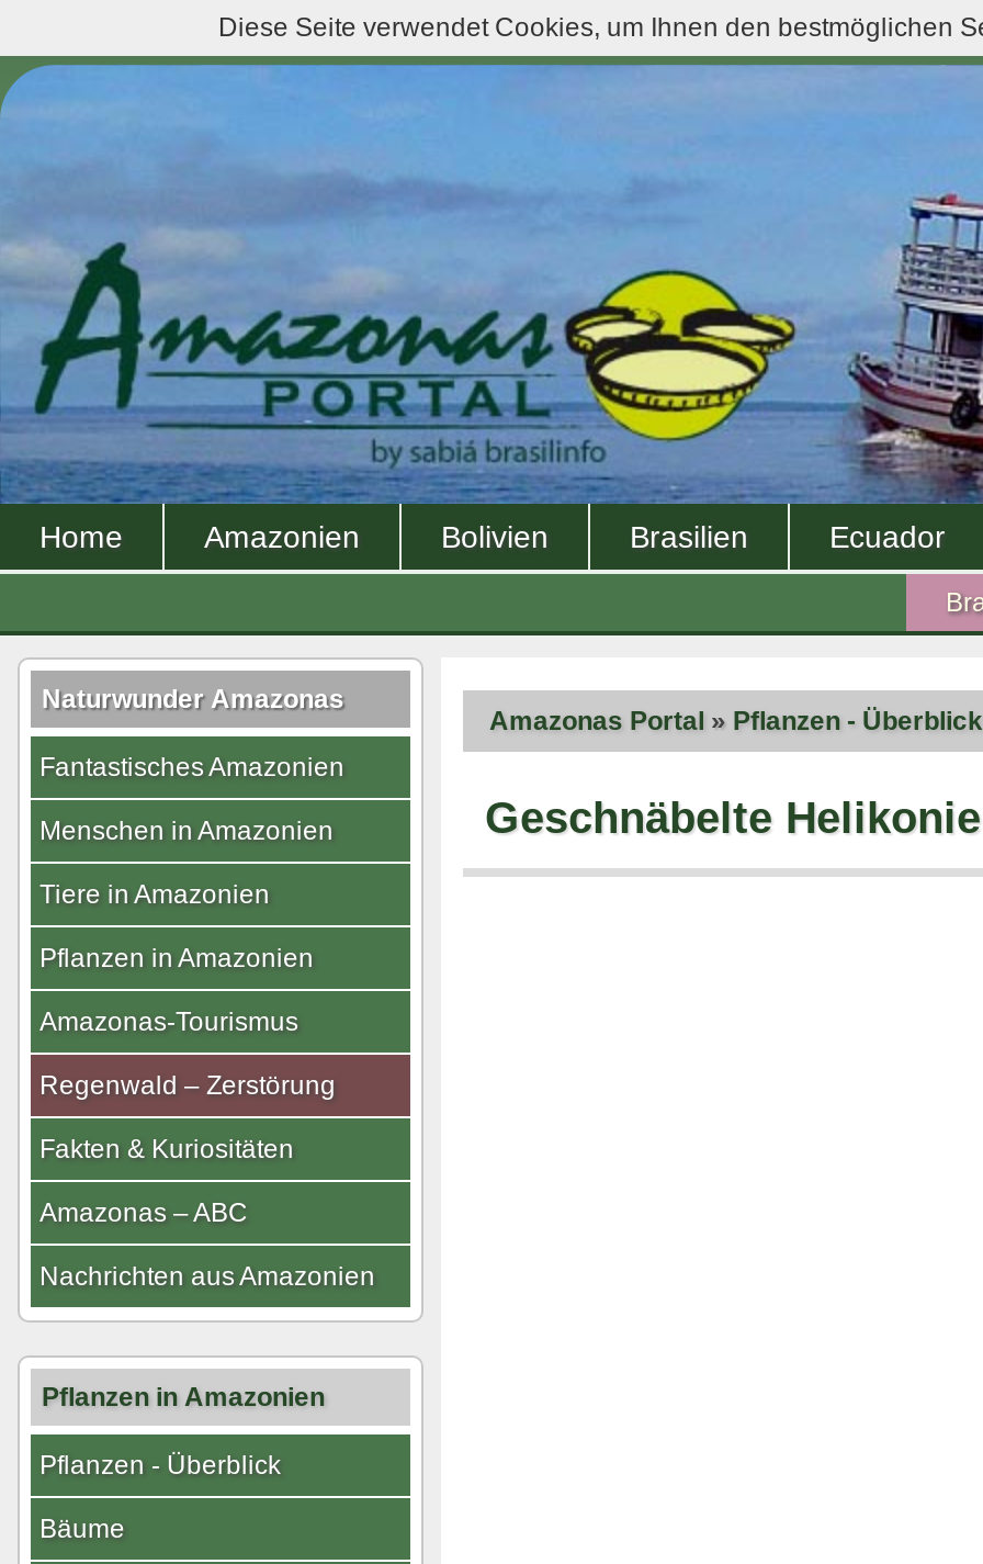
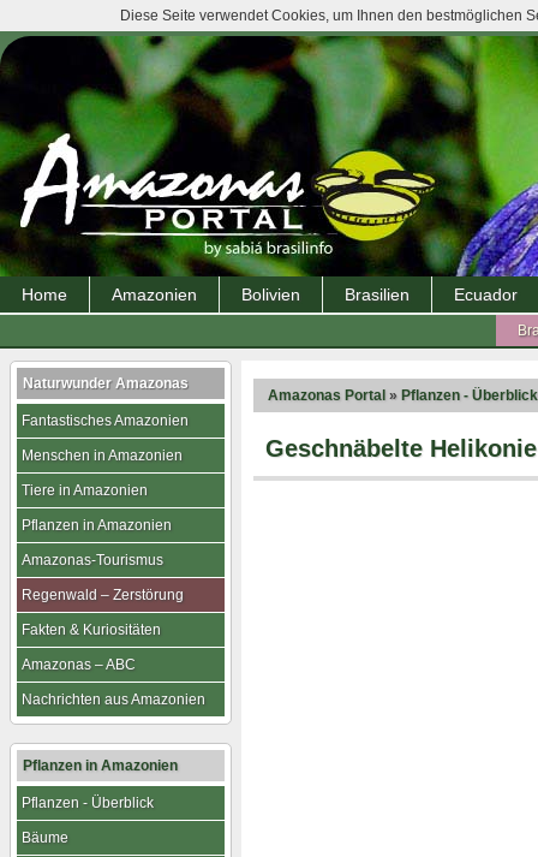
- [image]
+ [image]
